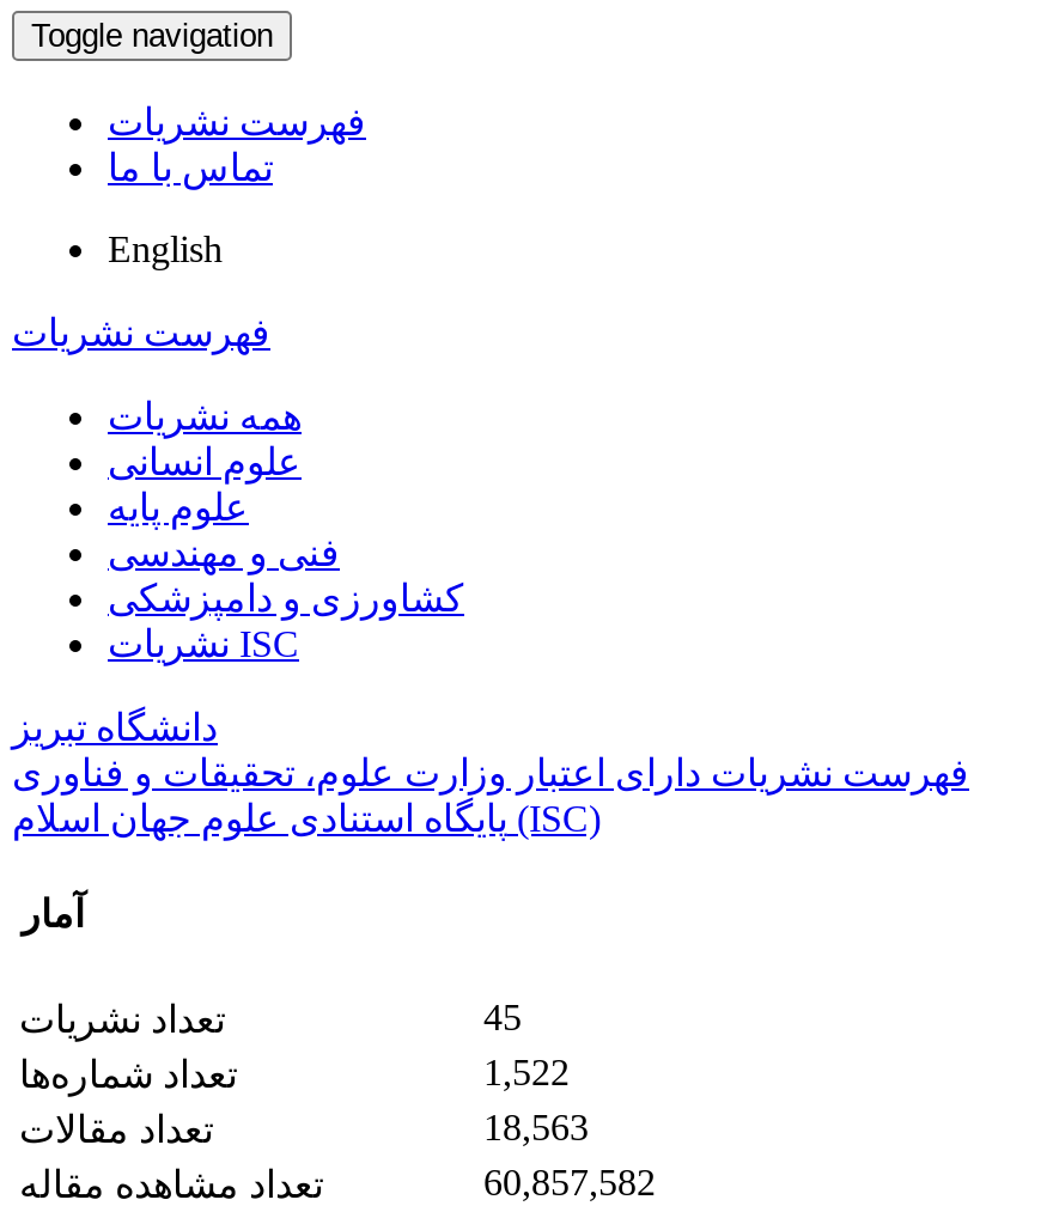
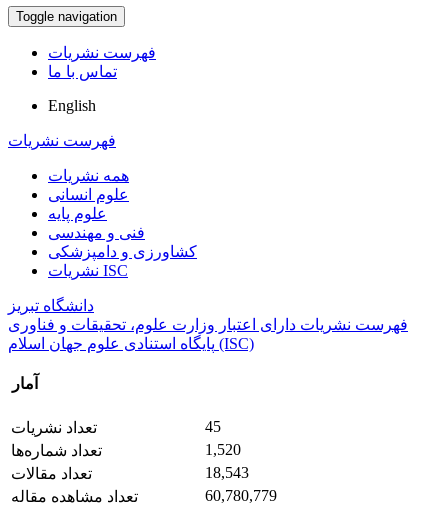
- 1,522
+ 1,520

- 18,563
+ 18,543

- 60,857,582
+ 60,780,779
